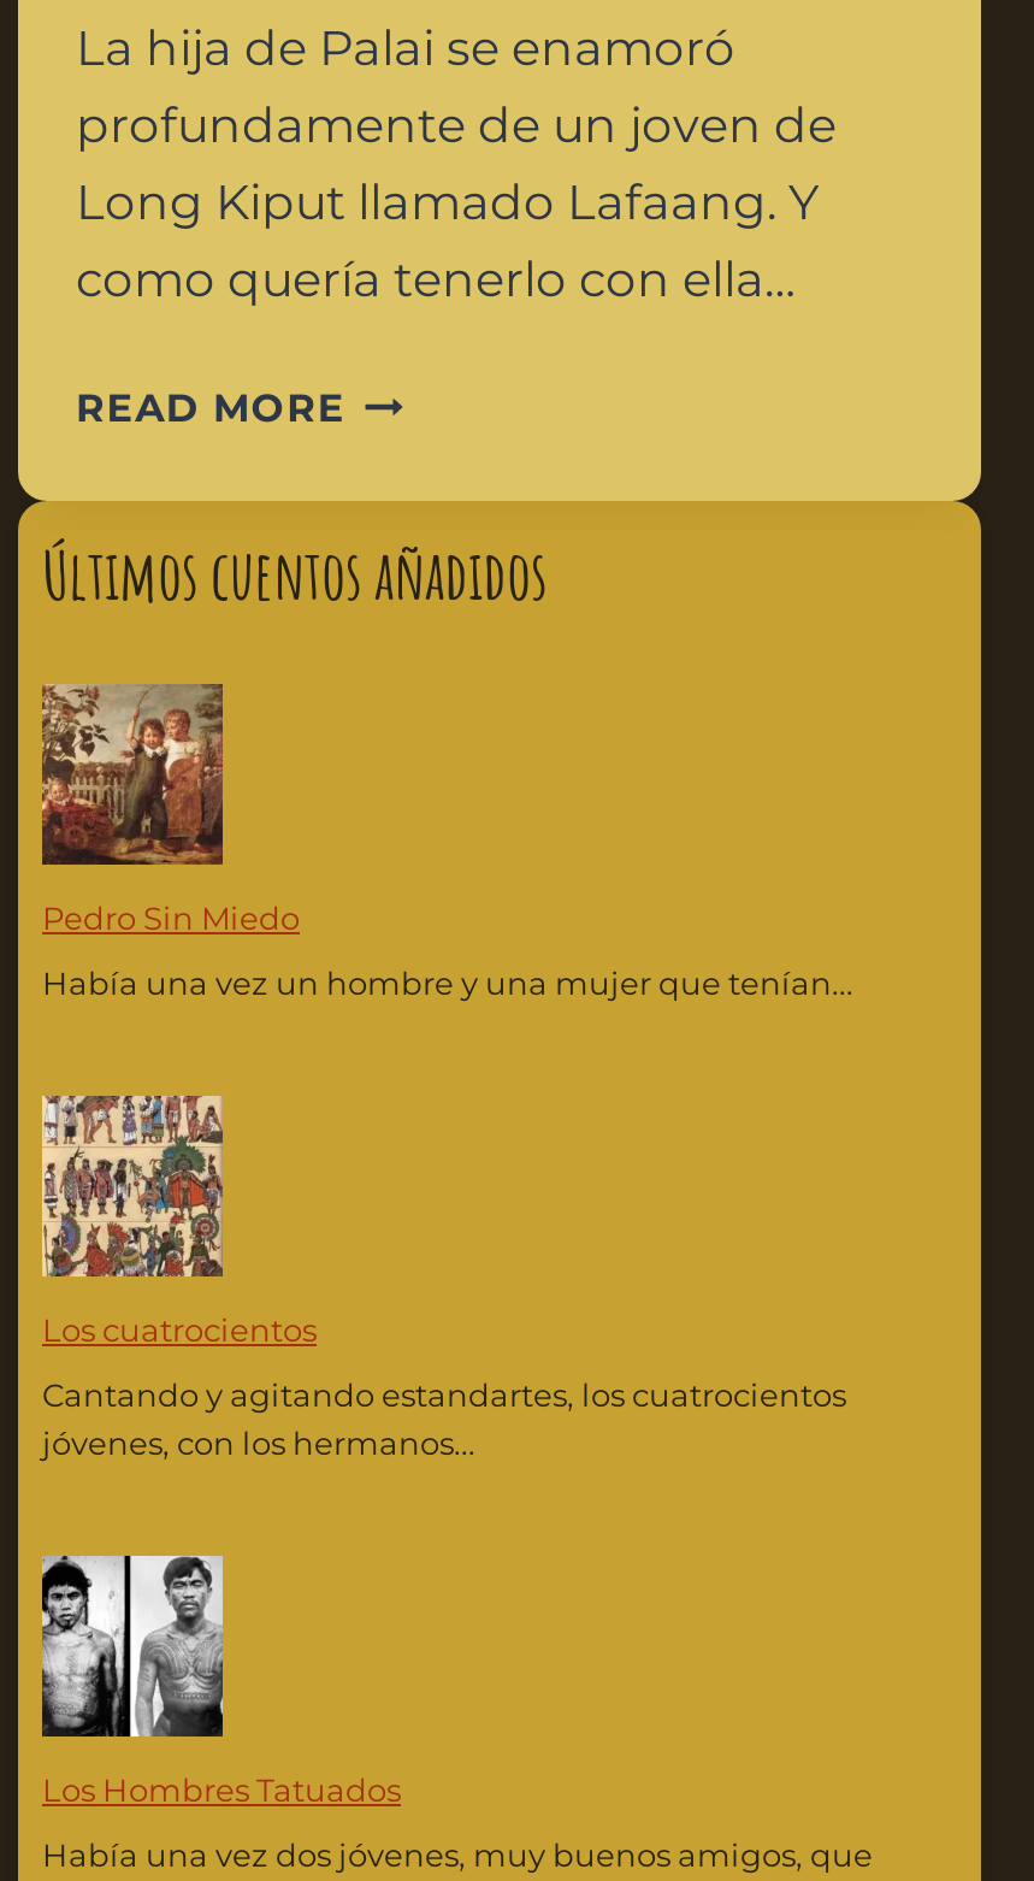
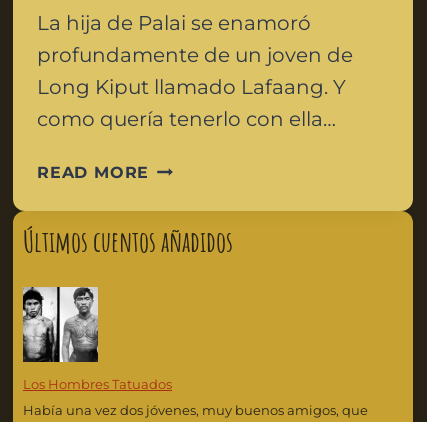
- [image]
- Pedro Sin Miedo
- Había una vez un hombre y una mujer que tenían...

- [image]
- Los cuatrocientos
- Cantando y agitando estandartes, los cuatrocientos
- jóvenes, con los hermanos...
